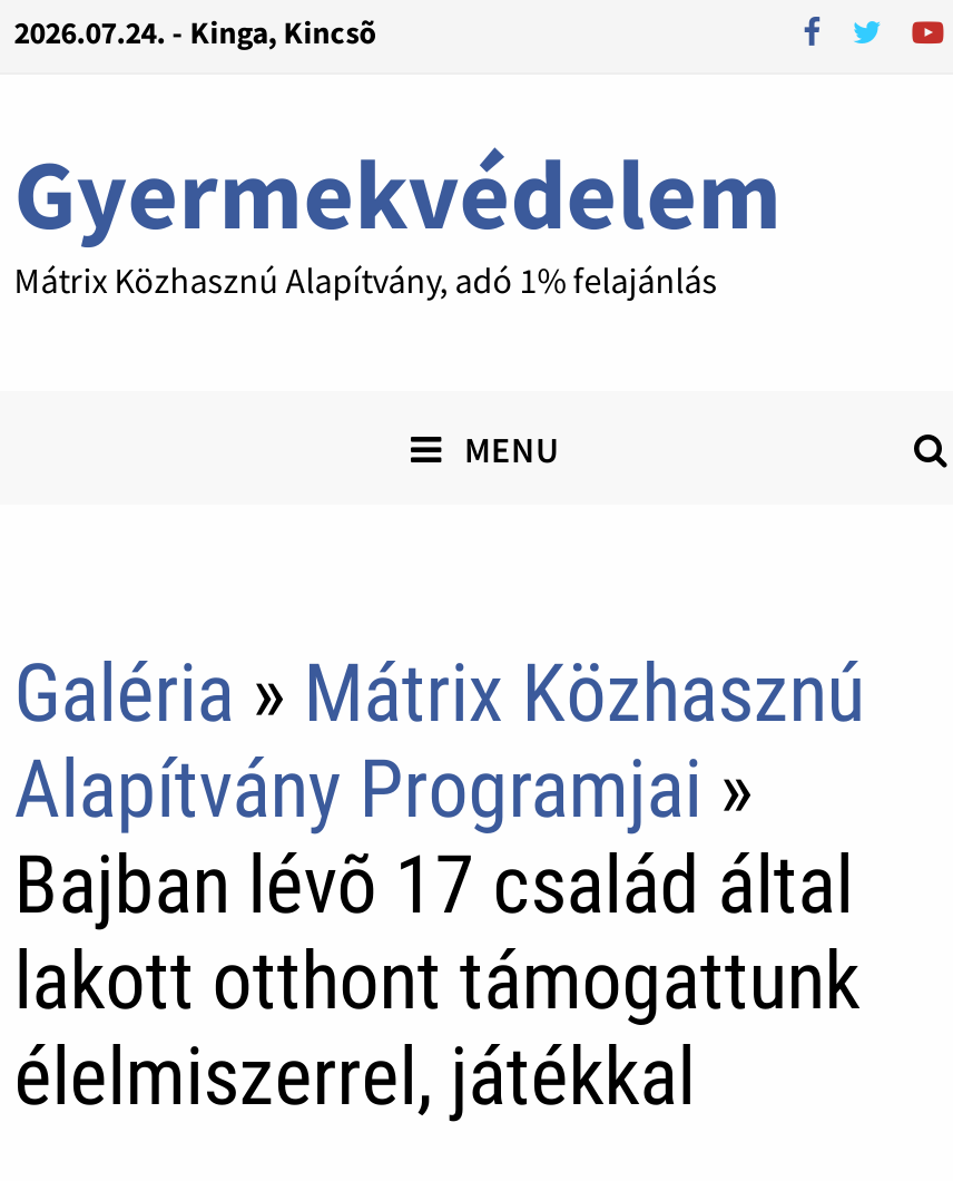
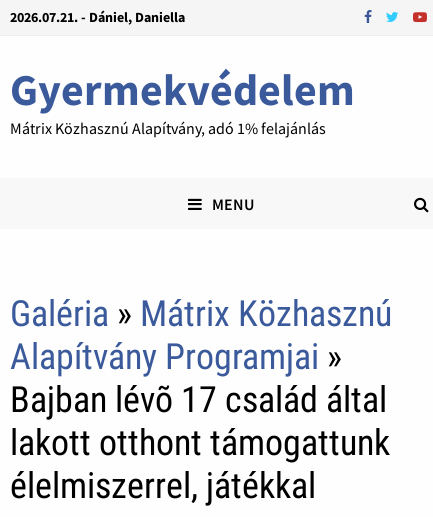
- 2026.07.24. - Kinga, Kincsõ
+ 2026.07.21. - Dániel, Daniella
